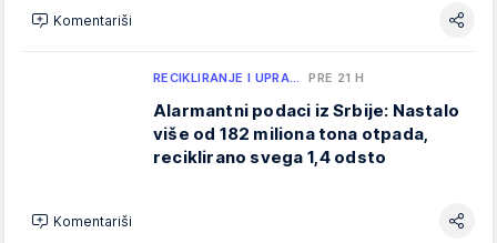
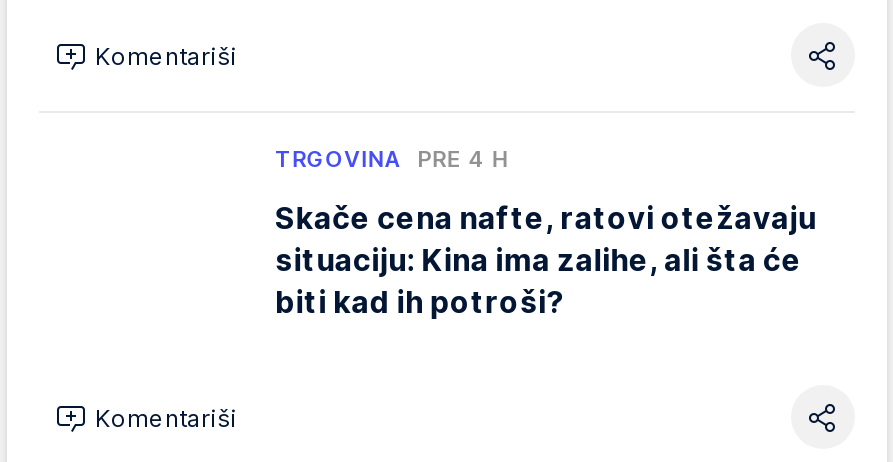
- RECIKLIRANJE I UPRA… PRE 21 H
+ TRGOVINA PRE 4 H

- Alarmantni podaci iz Srbije: Nastalo
- više od 182 miliona tona otpada,
- reciklirano svega 1,4 odsto
+ Skače cena nafte, ratovi otežavaju
+ situaciju: Kina ima zalihe, ali šta će
+ biti kad ih potroši?
